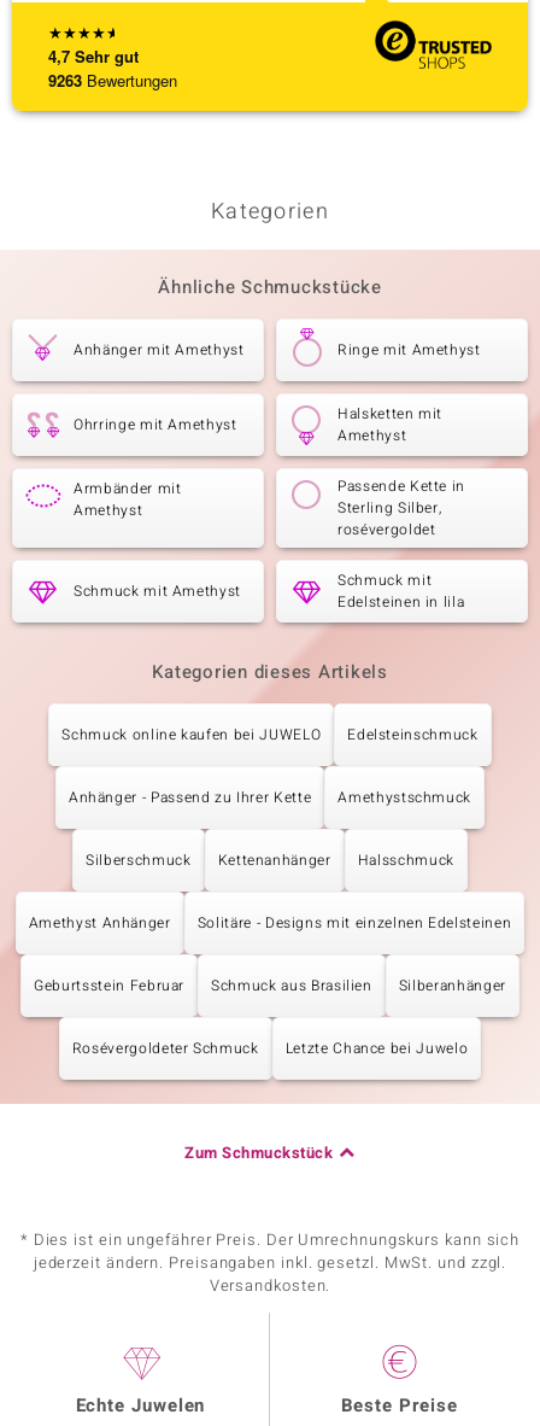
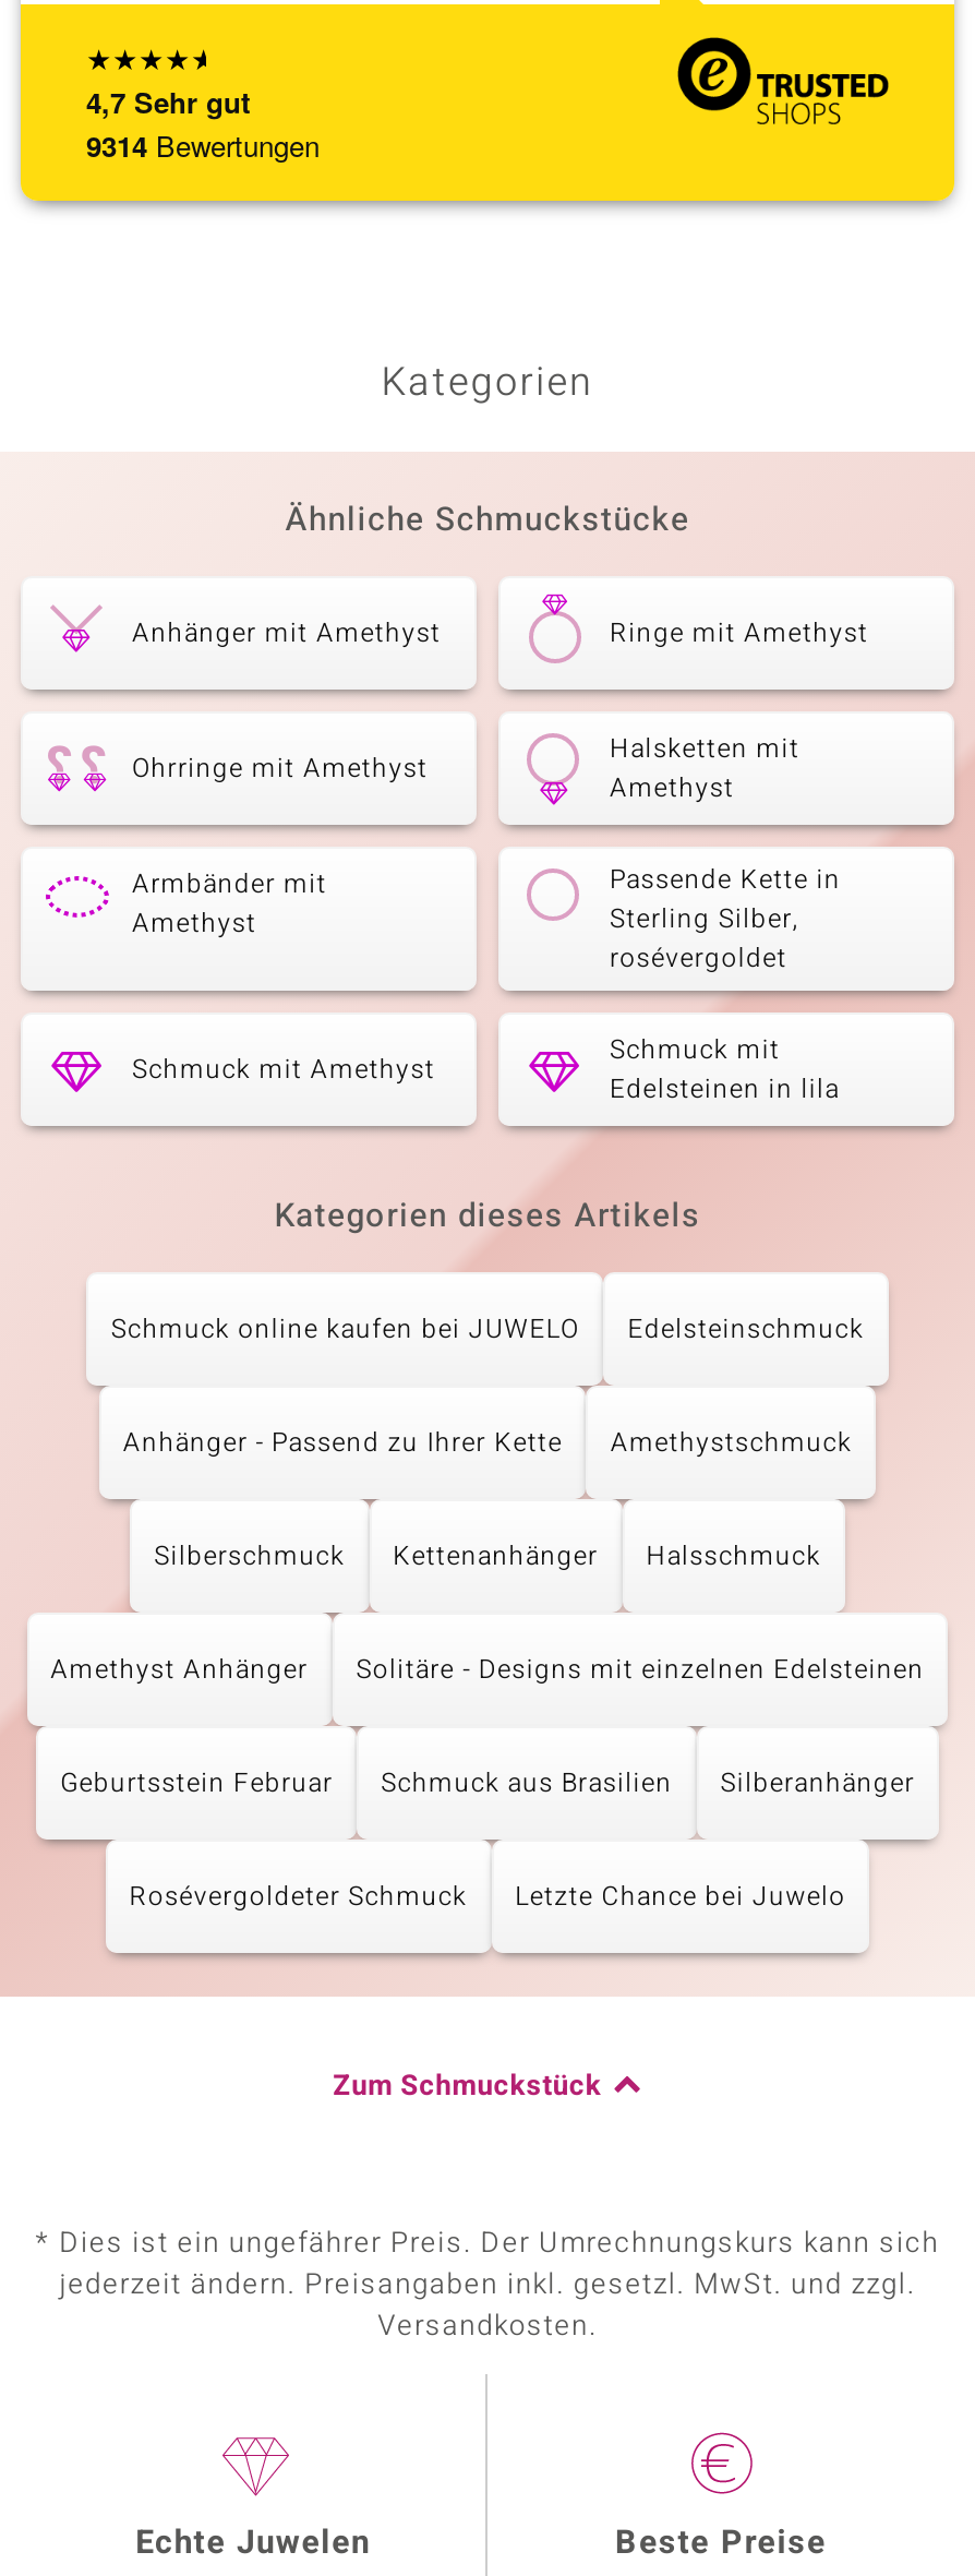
- 9263 Bewertungen
+ 9314 Bewertungen
